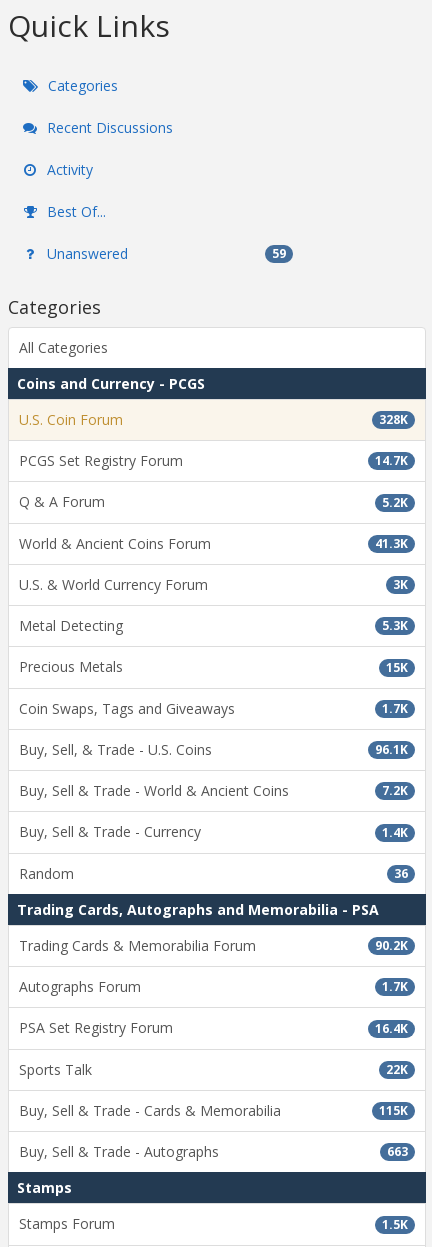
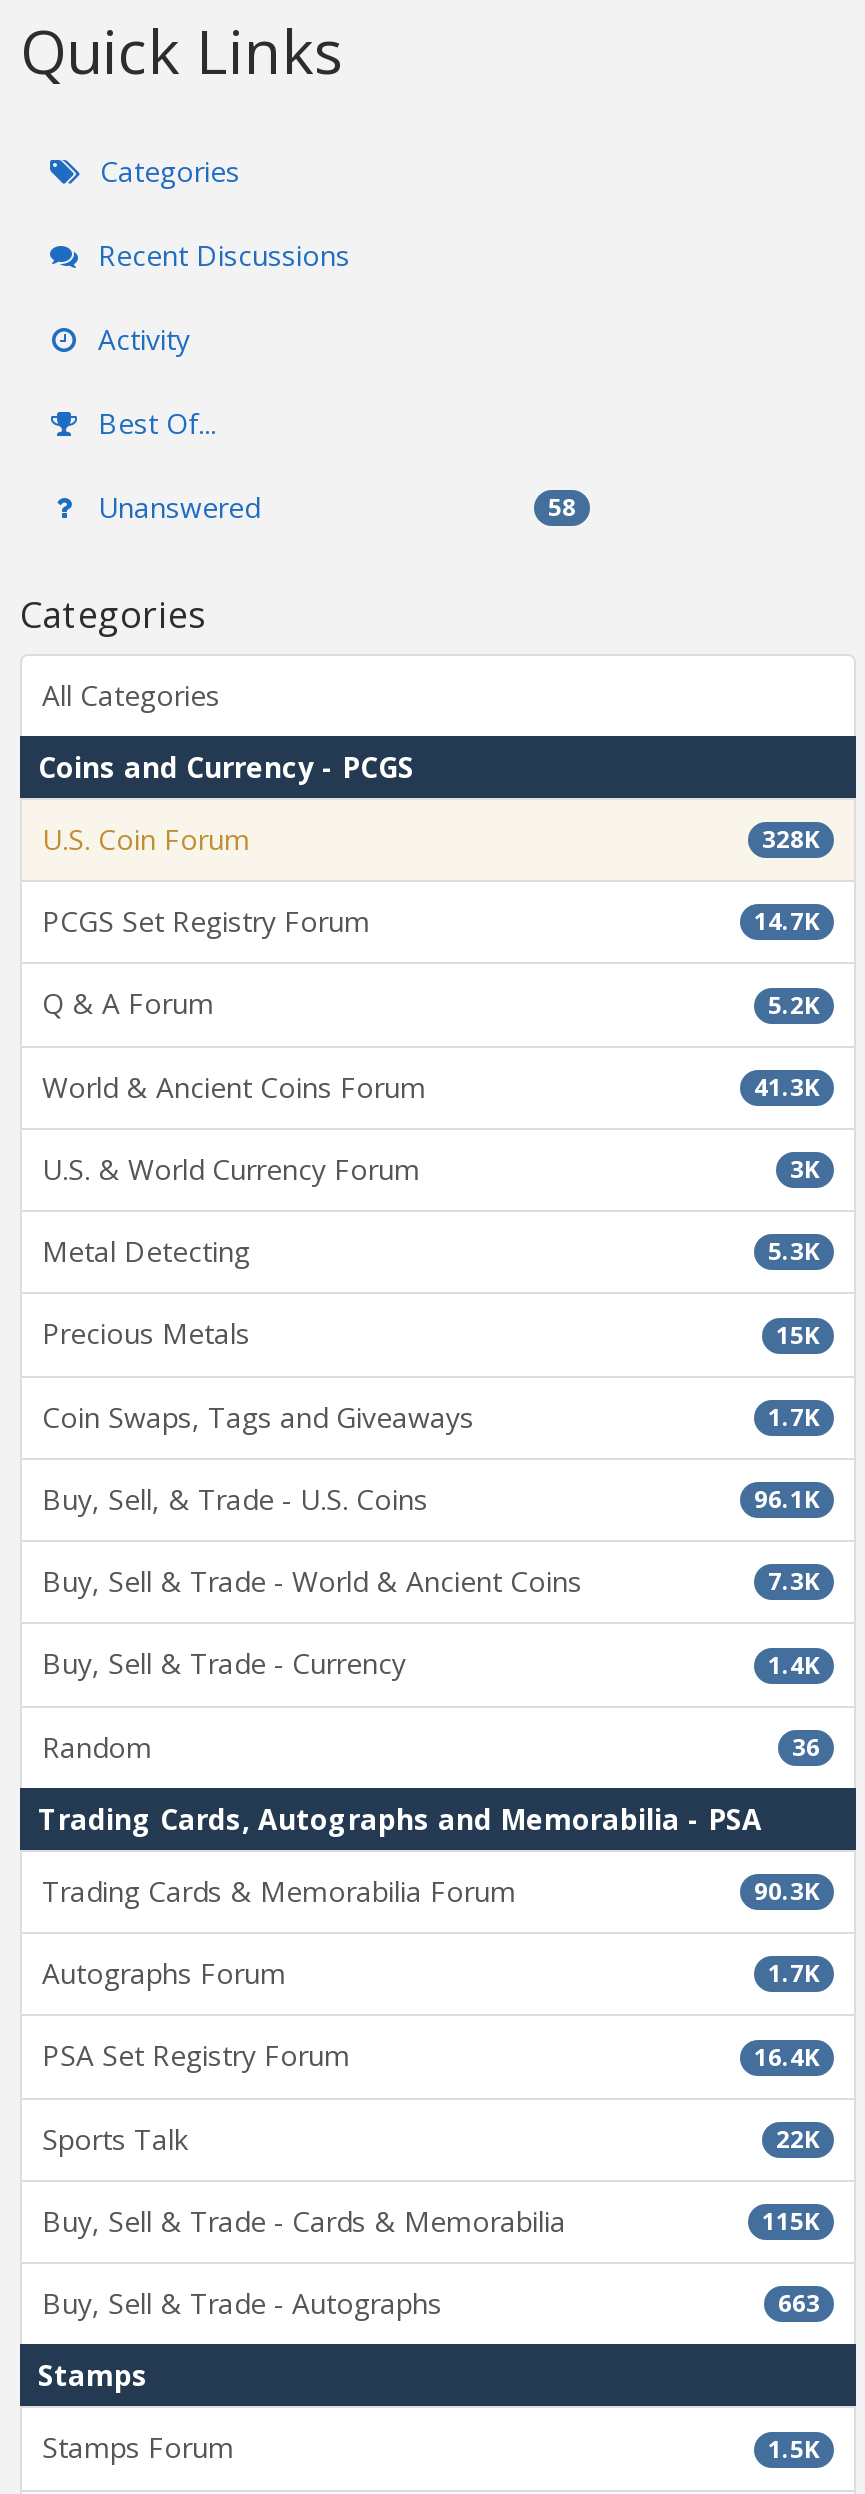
- 59
+ 58

- 7.2K
+ 7.3K

- 90.2K
+ 90.3K
